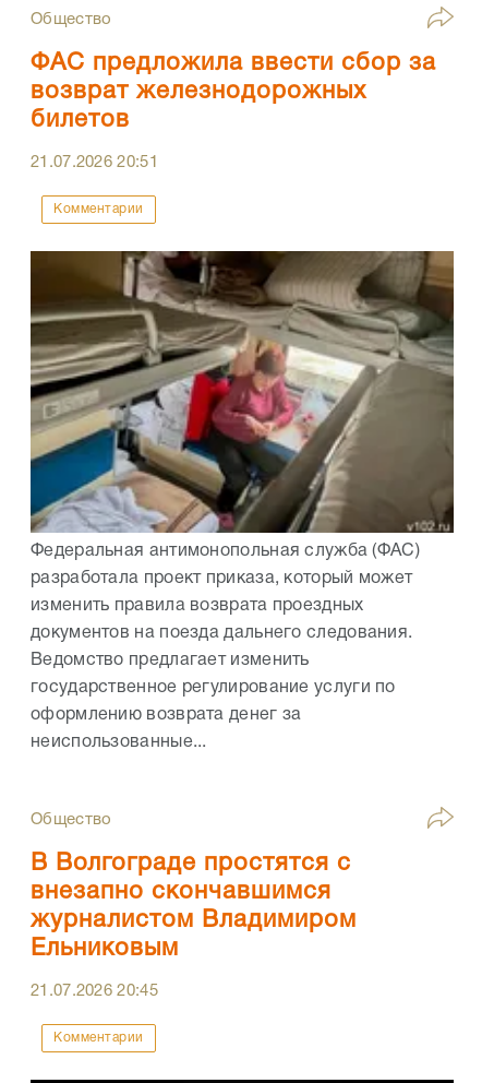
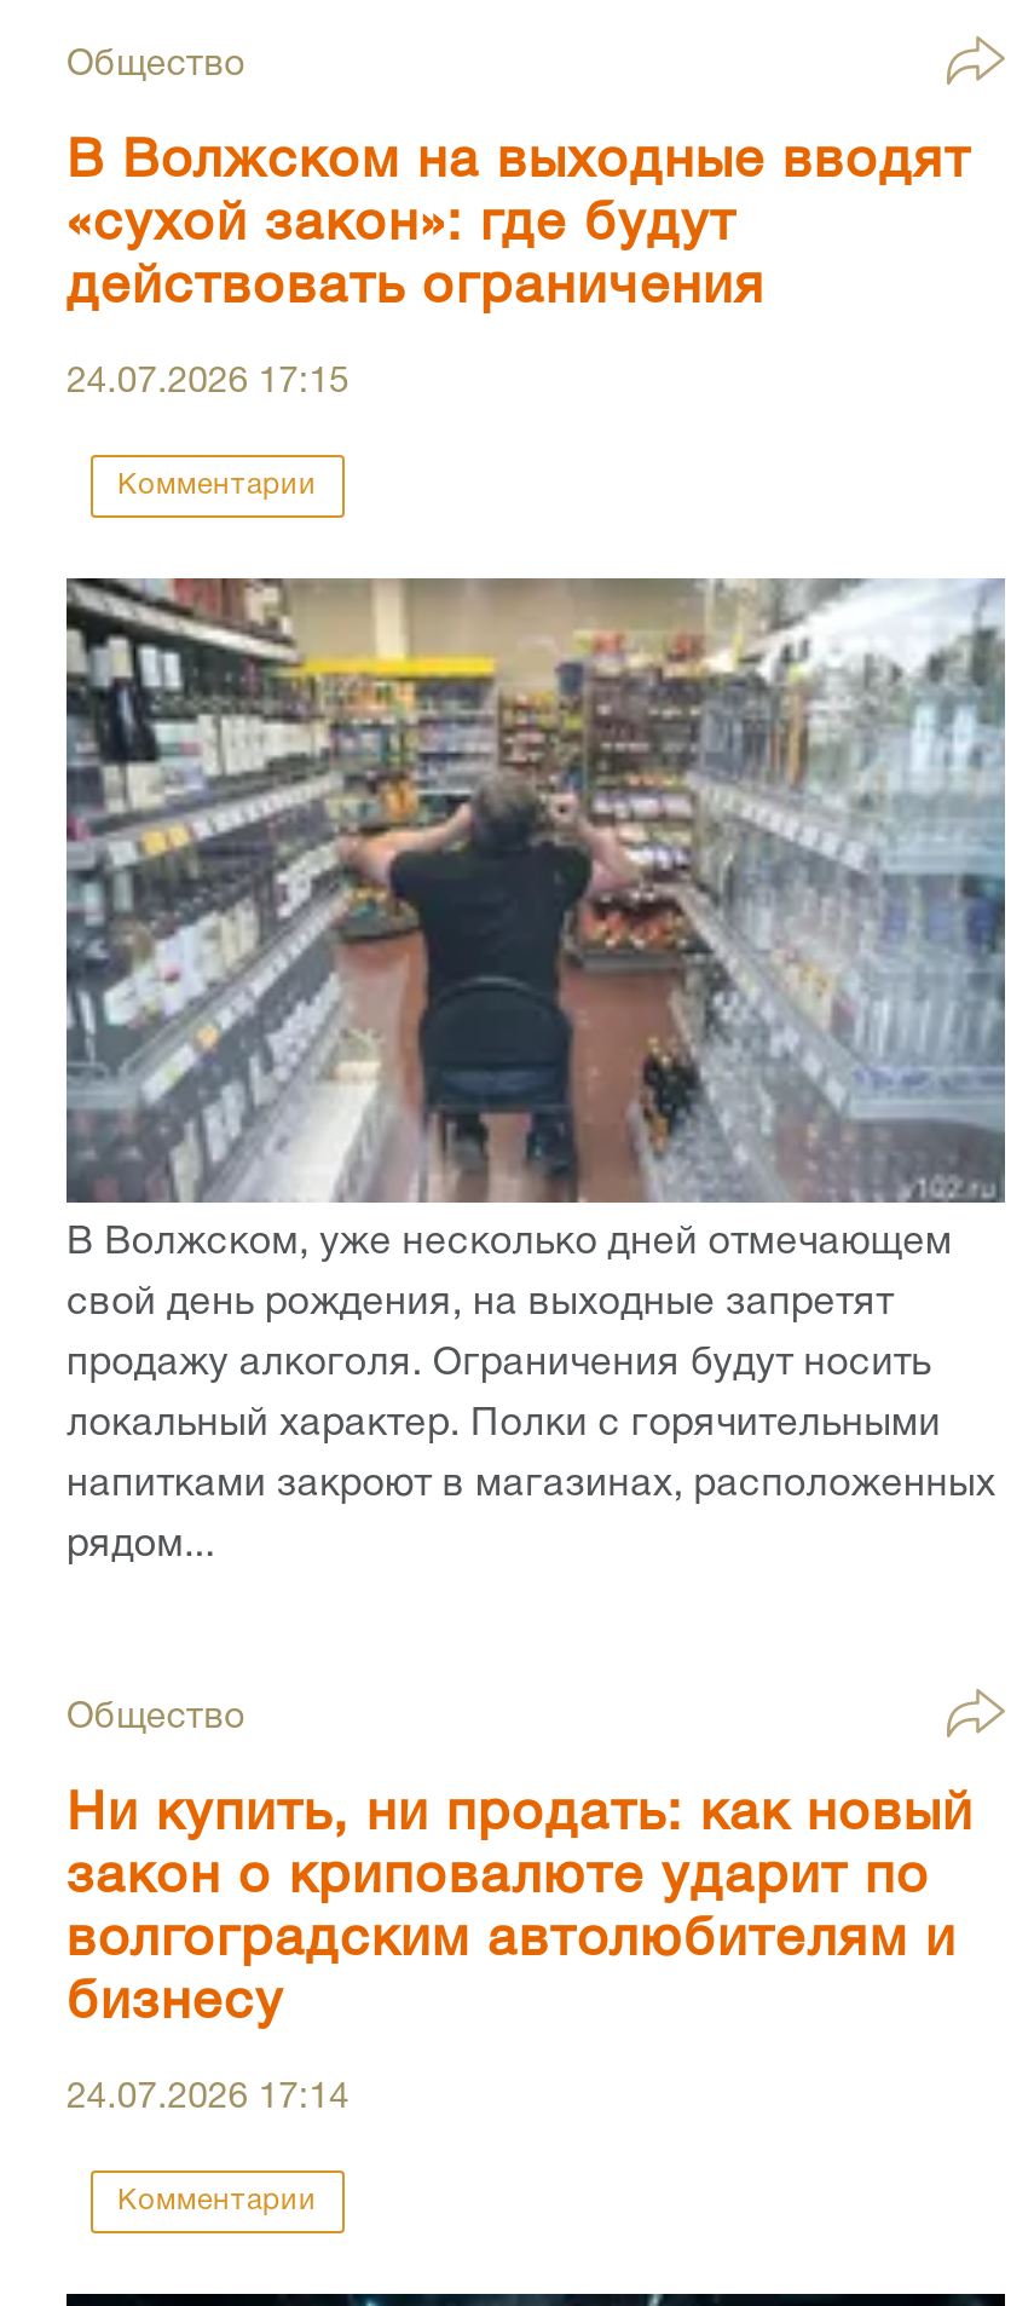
- ФАС предложила ввести сбор за
- возврат железнодорожных
- билетов
+ В Волжском на выходные вводят
+ «сухой закон»: где будут
+ действовать ограничения

- 21.07.2026 20:51
+ 24.07.2026 17:15

- [image]
- Федеральная антимонопольная служба (ФАС)
- разработала проект приказа, который может
- изменить правила возврата проездных
- документов на поезда дальнего следования.
- Ведомство предлагает изменить
- государственное регулирование услуги по
- оформлению возврата денег за
- неиспользованные...
+ [image]
+ В Волжском, уже несколько дней отмечающем
+ свой день рождения, на выходные запретят
+ продажу алкоголя. Ограничения будут носить
+ локальный характер. Полки с горячительными
+ напитками закроют в магазинах, расположенных
+ рядом...

- В Волгограде простятся с
- внезапно скончавшимся
- журналистом Владимиром
- Ельниковым
+ Ни купить, ни продать: как новый
+ закон о криповалюте ударит по
+ волгоградским автолюбителям и
+ бизнесу

- 21.07.2026 20:45
+ 24.07.2026 17:14
